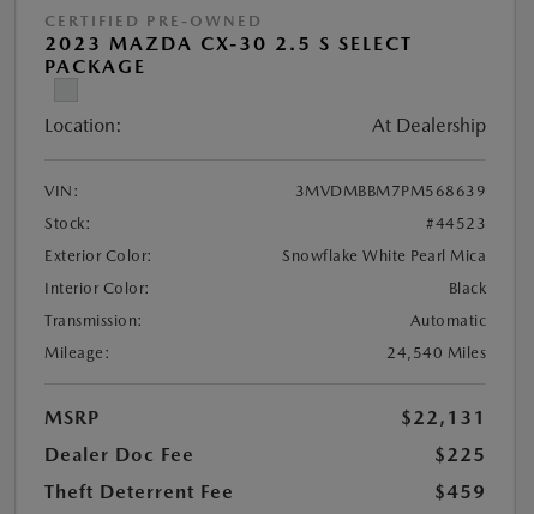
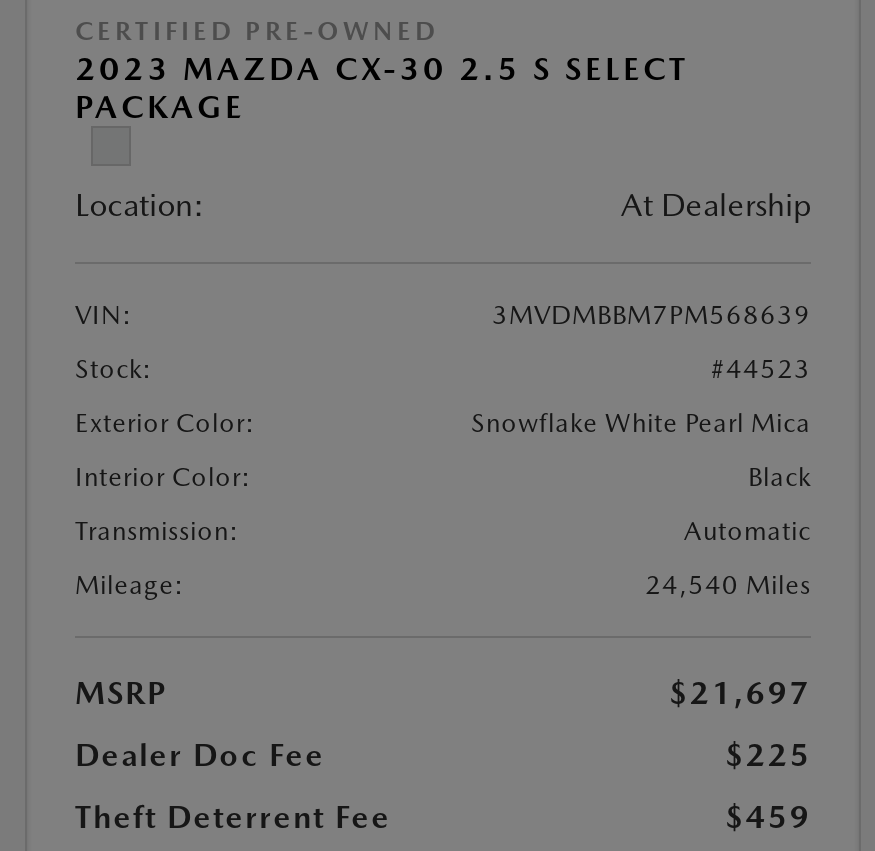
- $22,131
+ $21,697
